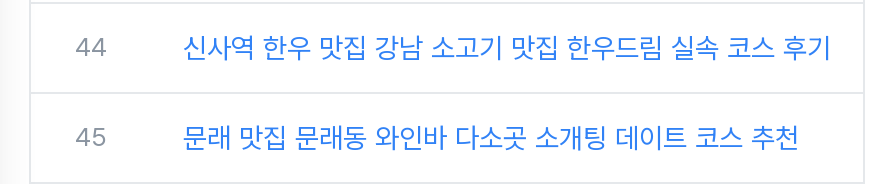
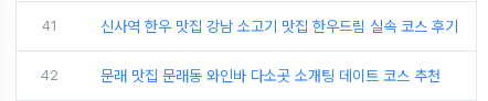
- 44
+ 41

- 45
+ 42
